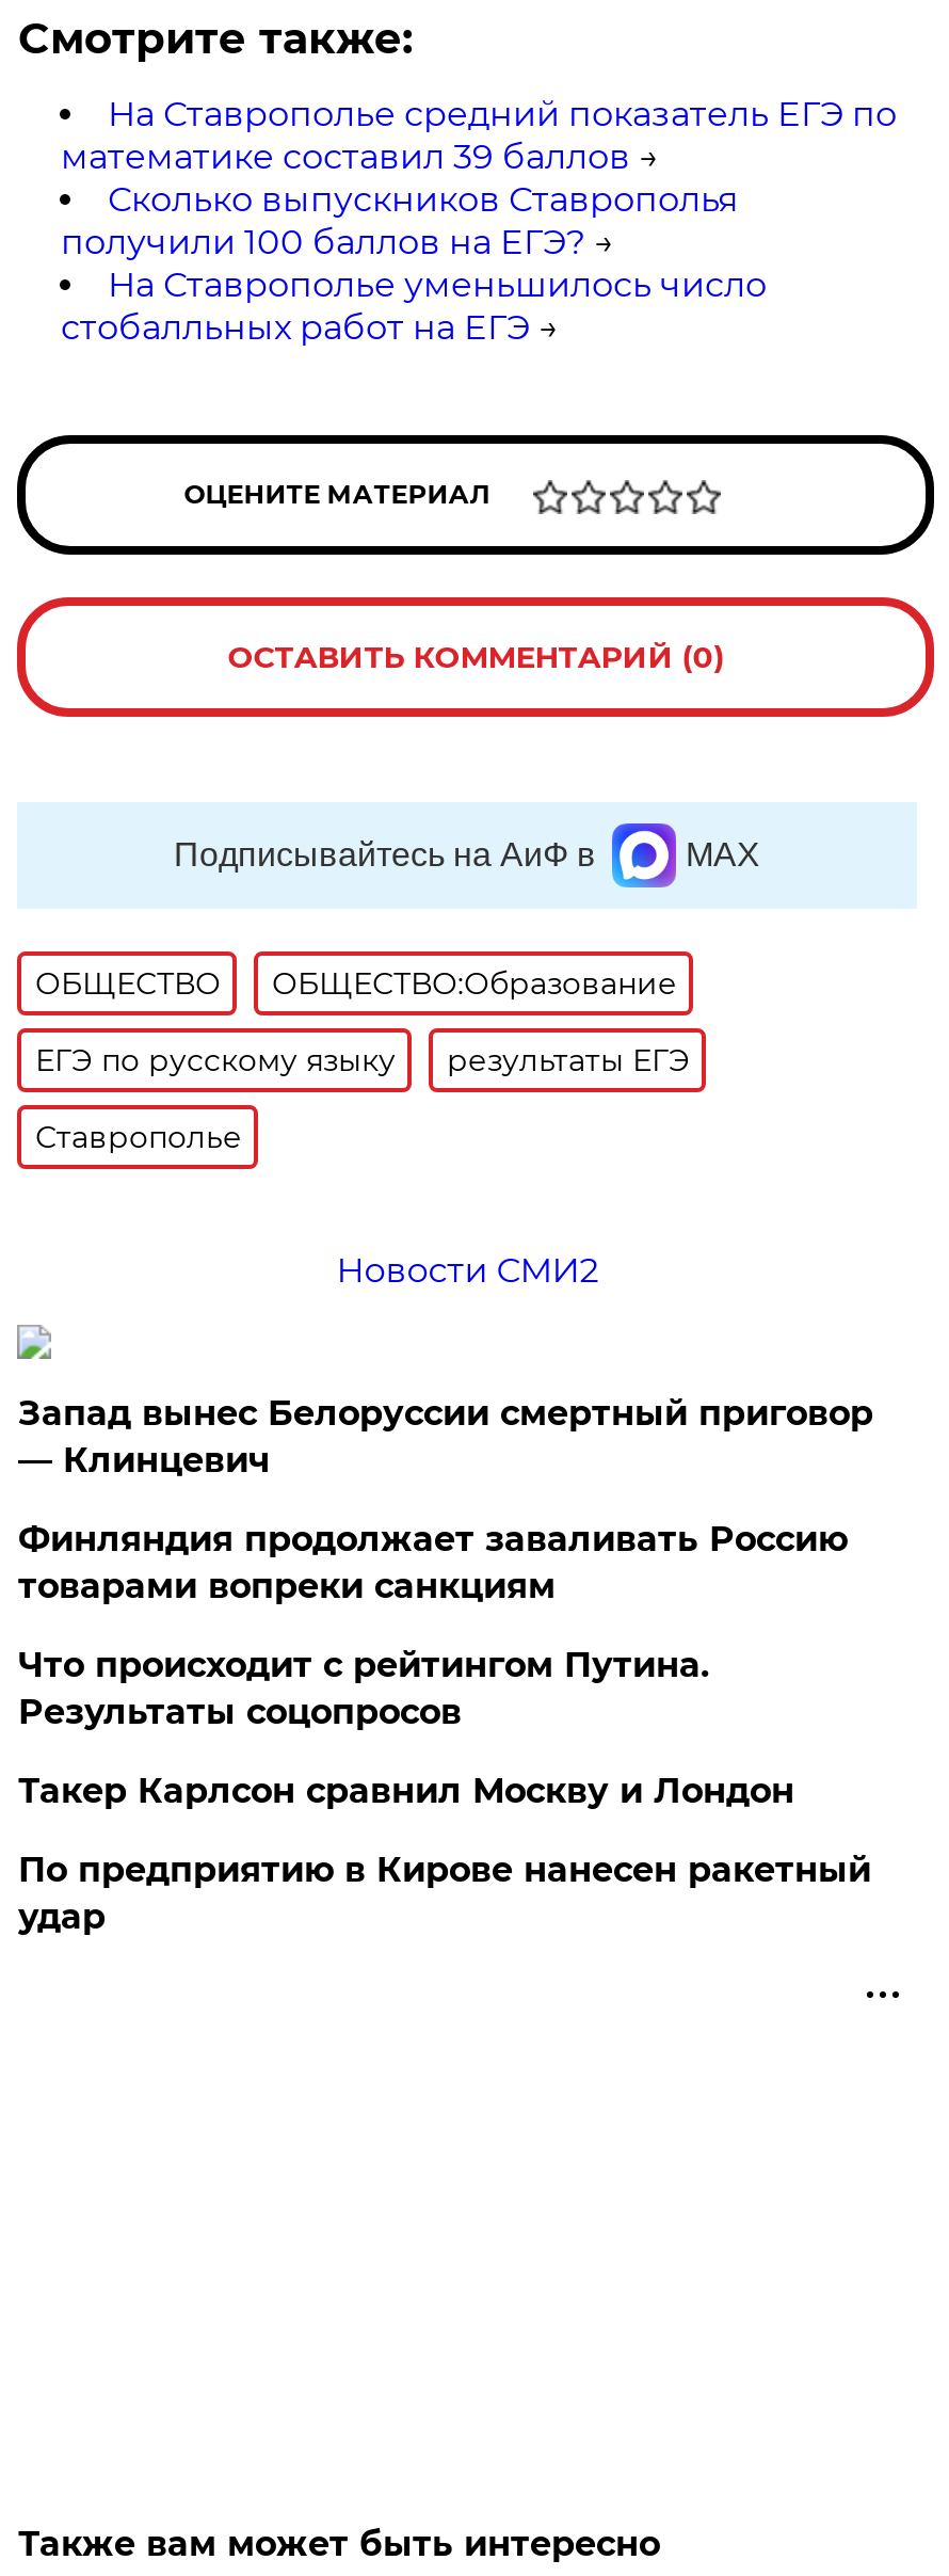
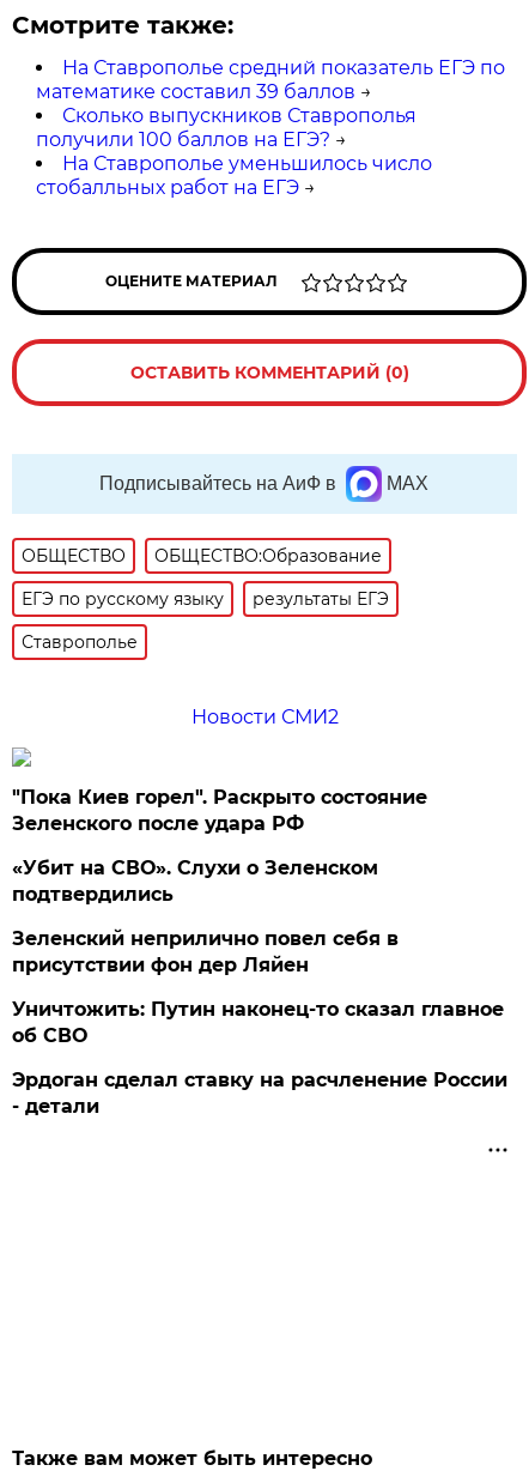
- Запад вынес Белоруссии смертный приговор
- — Клинцевич
+ "Пока Киев горел". Раскрыто состояние
+ Зеленского после удара РФ

- Финляндия продолжает заваливать Россию
- товарами вопреки санкциям
+ «Убит на СВО». Слухи о Зеленском
+ подтвердились

- Что происходит с рейтингом Путина.
- Результаты соцопросов
+ Зеленский неприлично повел cебя в
+ присутствии фон дер Ляйен

- Такер Карлсон сравнил Москву и Лондон
+ Уничтожить: Путин наконец-то сказал главное
+ об СВО

- По предприятию в Кирове нанесен ракетный
- удар
+ Эрдоган сделал ставку на расчленение России
+ - детали
